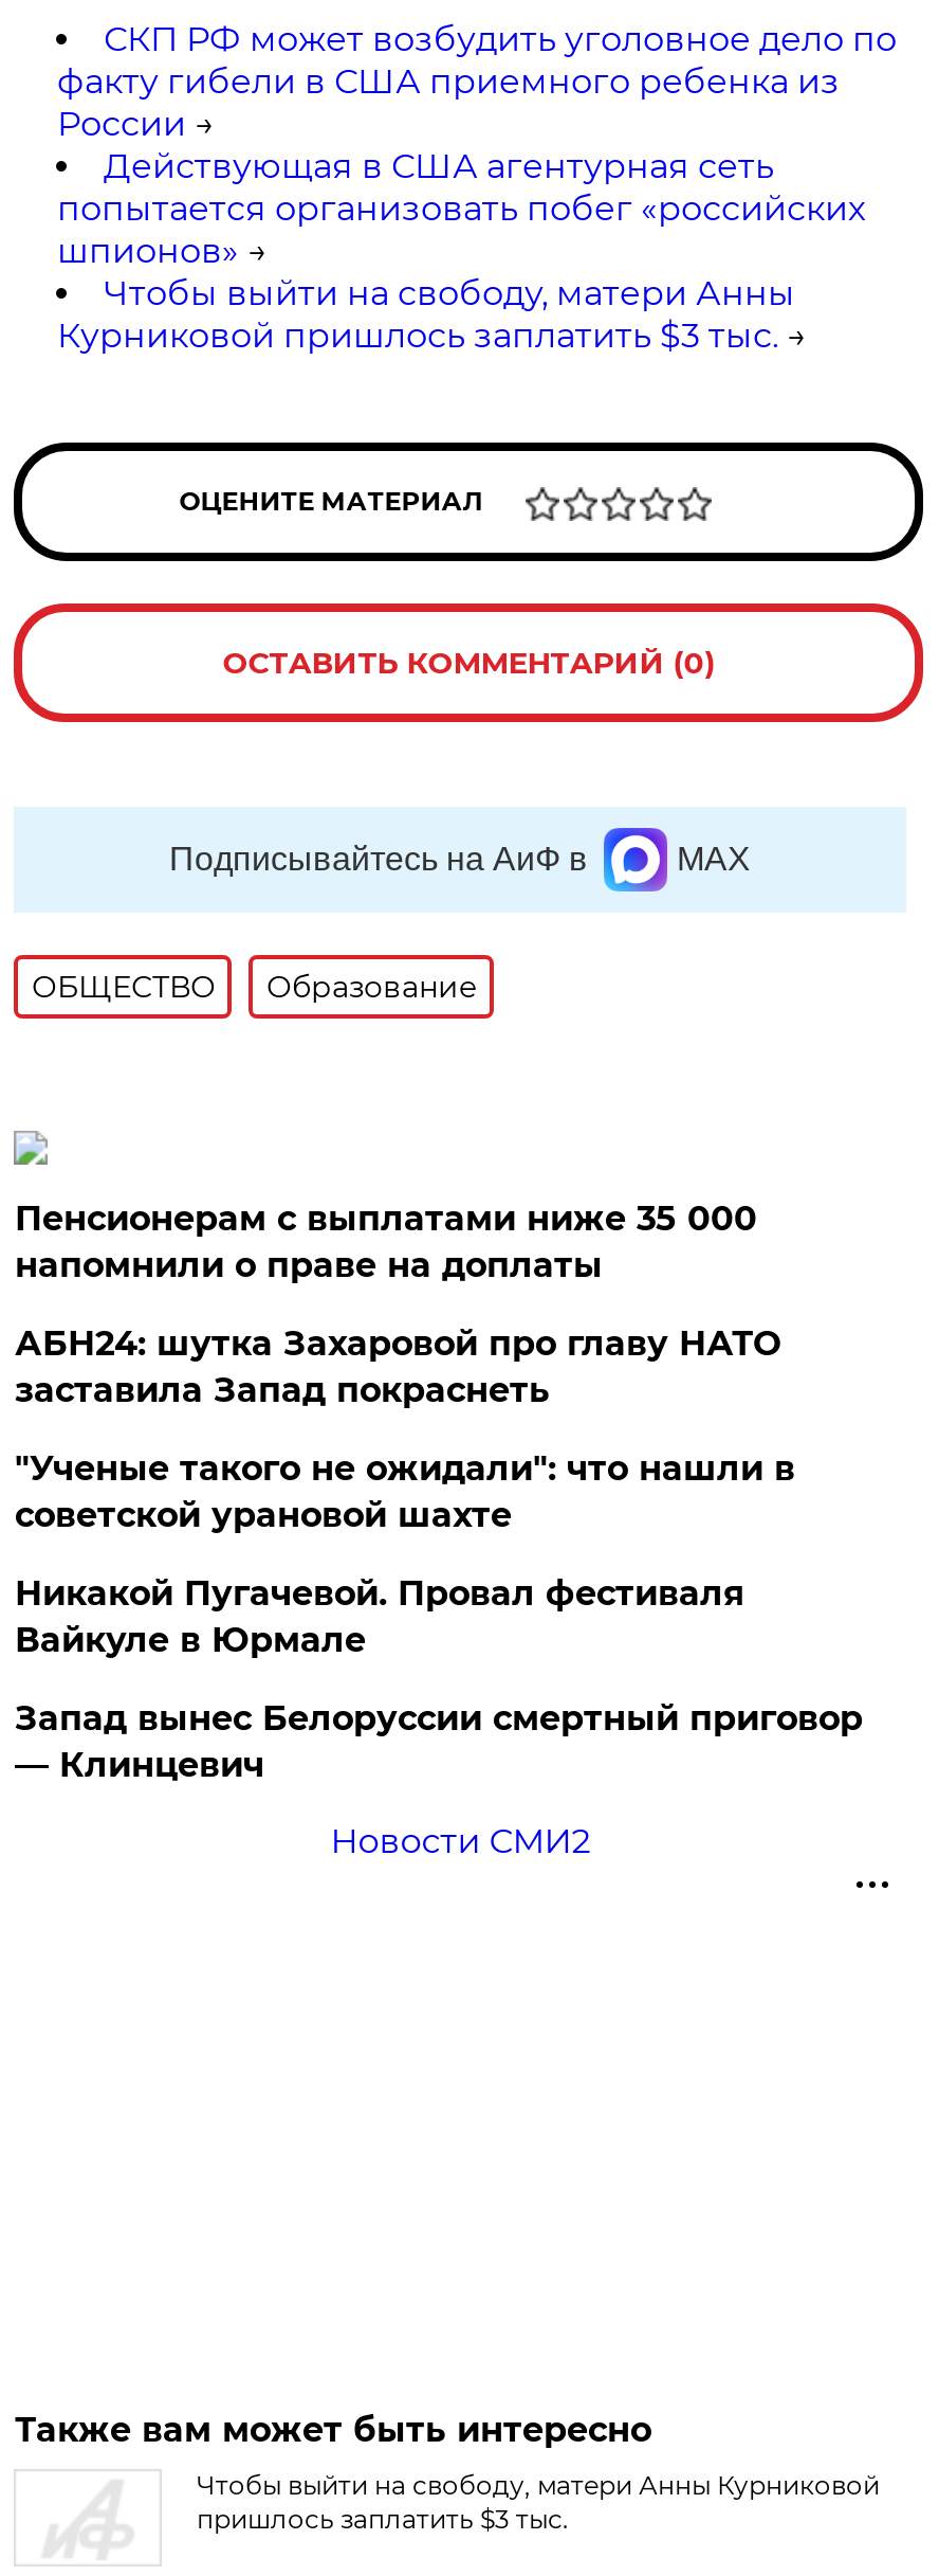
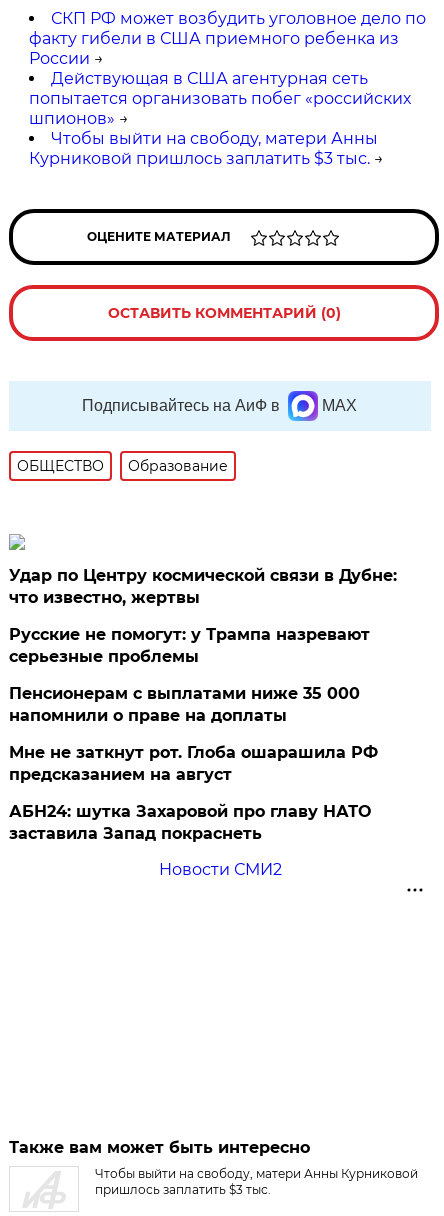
+ Удар по Центру космической связи в Дубне:
+ что известно, жертвы
+ Русские не помогут: у Трампа назревают
+ серьезные проблемы

moved down: Пенсионерам с выплатами ниже 35 000 | напомнили о праве на доплаты

+ Мне не заткнут рот. Глоба ошарашила РФ
+ предсказанием на август

moved down: АБН24: шутка Захаровой про главу НАТО | заставила Запад покраснеть

- "Ученые такого не ожидали": что нашли в
- советской урановой шахте
- Никакой Пугачевой. Провал фестиваля
- Вайкуле в Юрмале
- Запад вынес Белоруссии смертный приговор
- — Клинцевич
